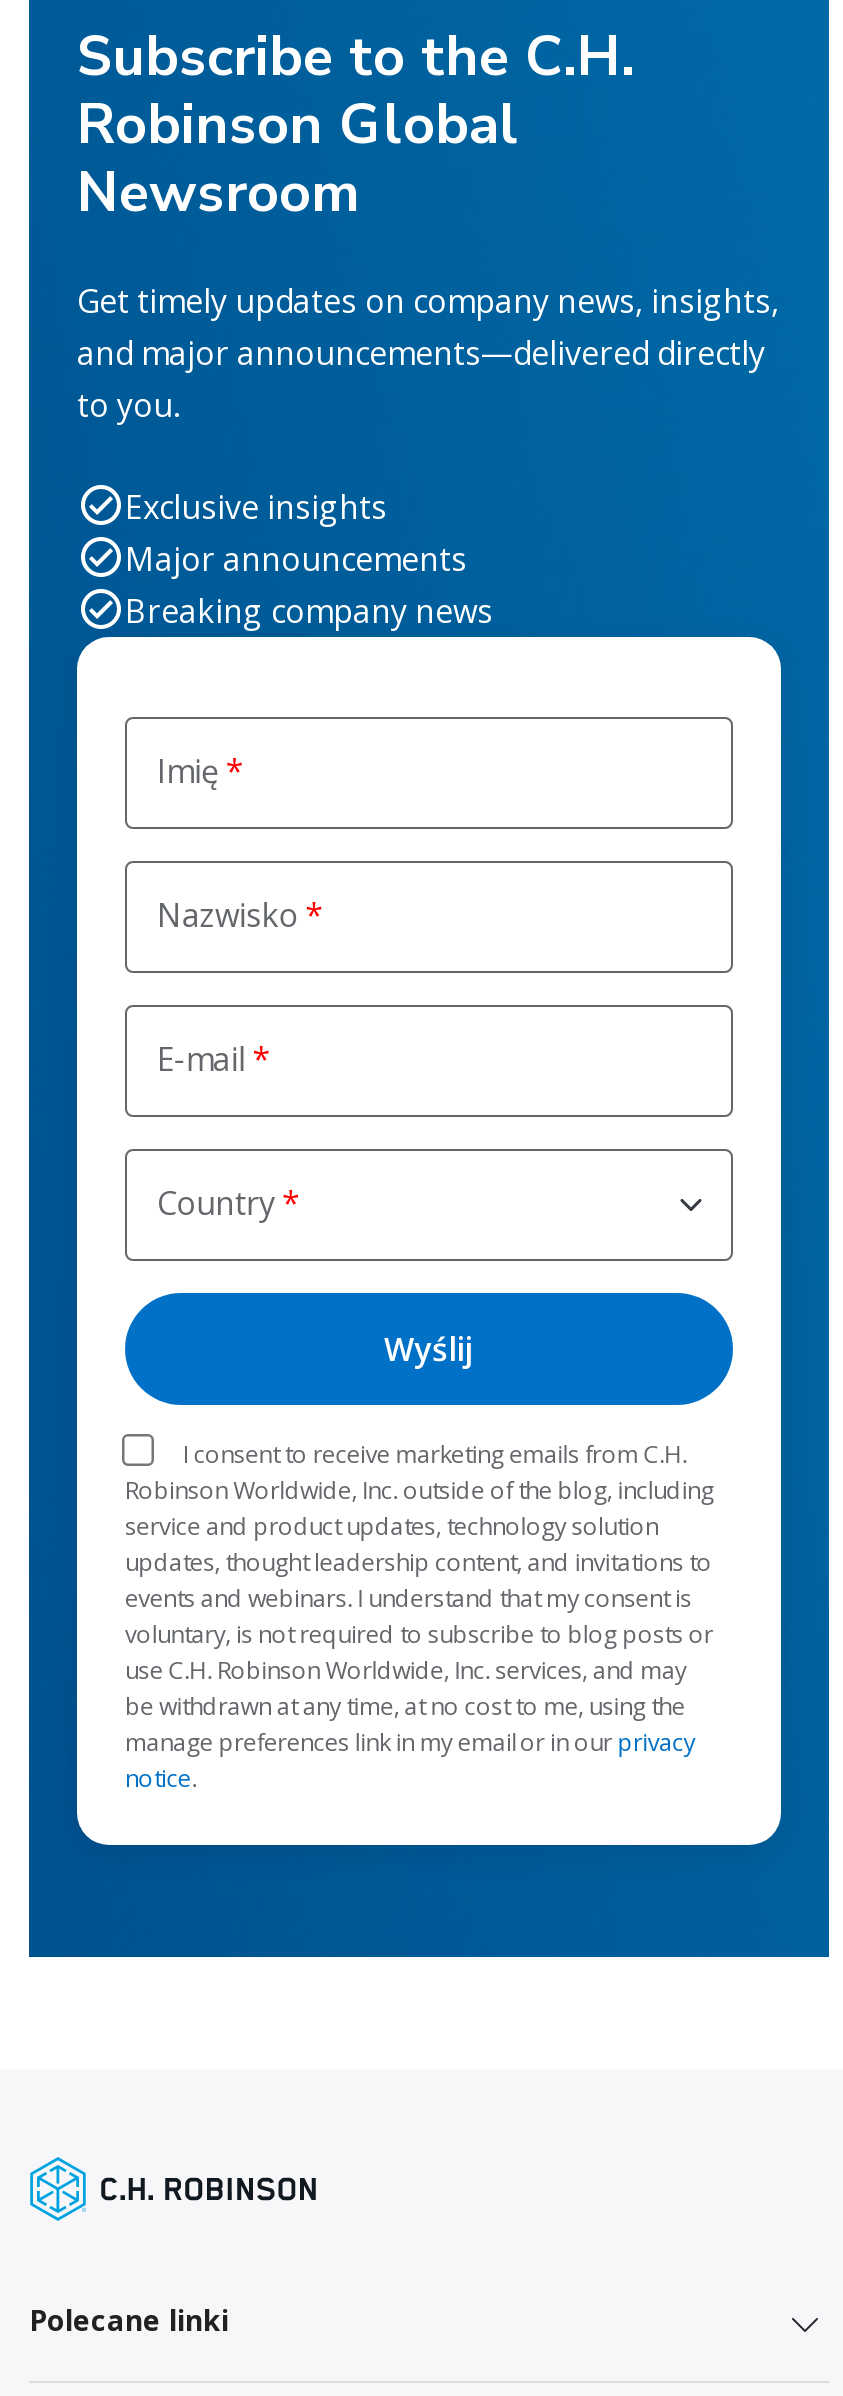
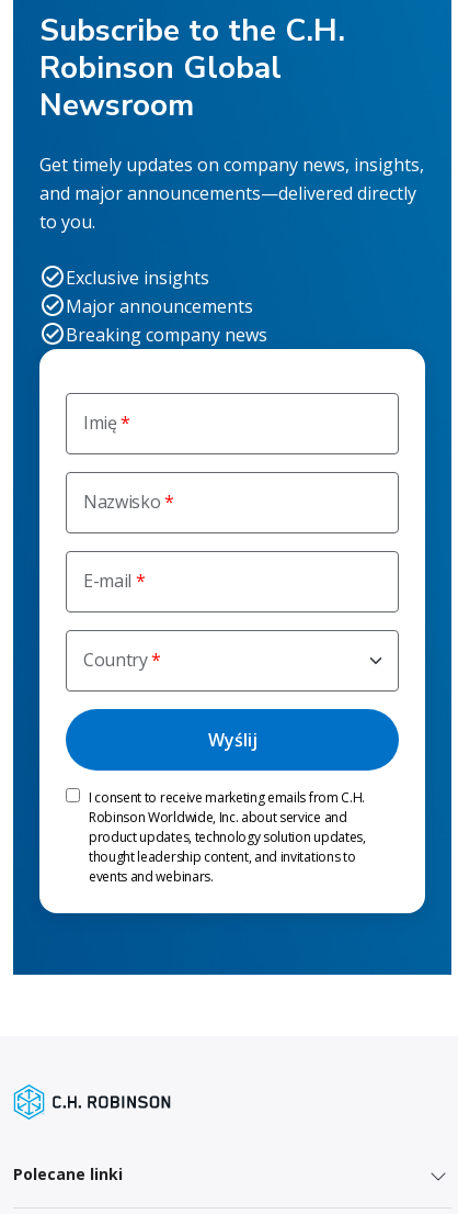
- Robinson Worldwide, Inc. outside of the blog, including
- service and product updates, technology solution
- updates, thought leadership content, and invitations to
- events and webinars. I understand that my consent is
- voluntary, is not required to subscribe to blog posts or
- use C.H. Robinson Worldwide, Inc. services, and may
- be withdrawn at any time, at no cost to me, using the
- manage preferences link in my email or in our privacy
- notice.
+ Robinson Worldwide, Inc. about service and
+ product updates, technology solution updates,
+ thought leadership content, and invitations to
+ events and webinars.
